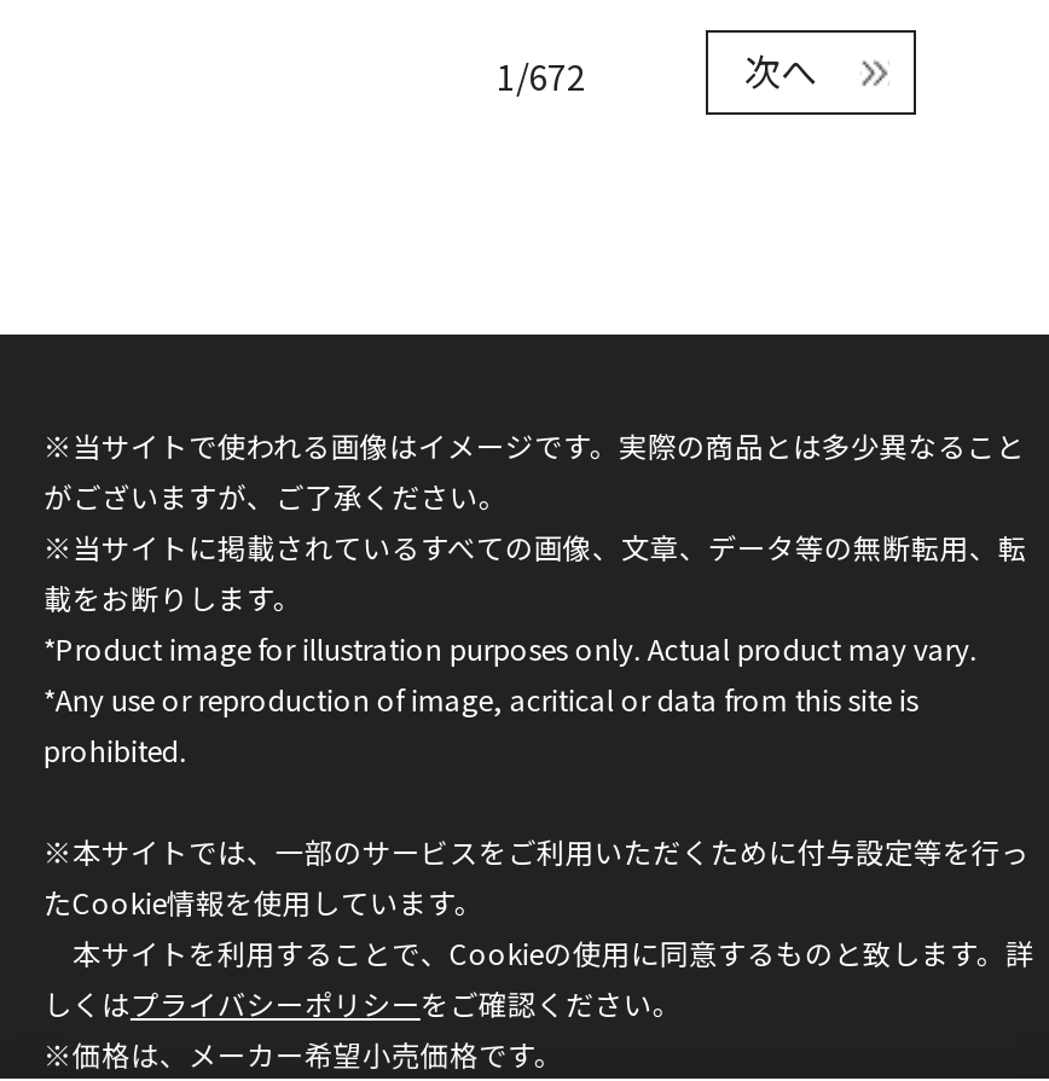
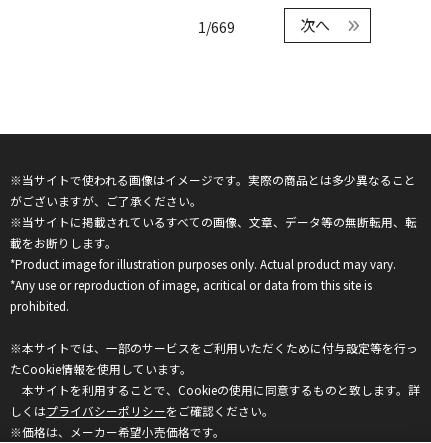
- 1/672
+ 1/669
